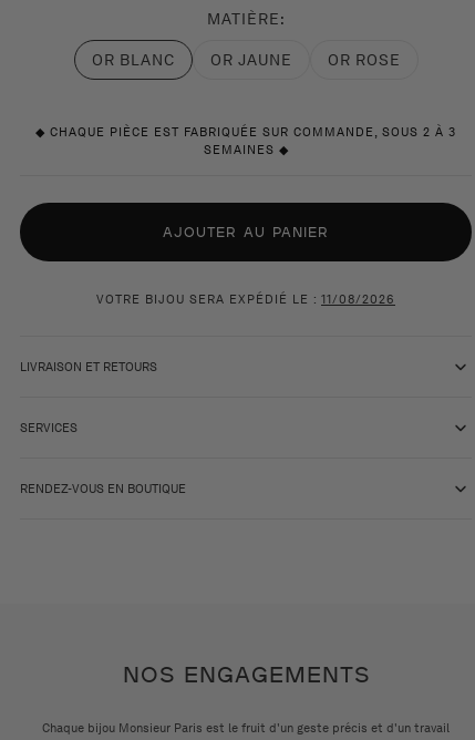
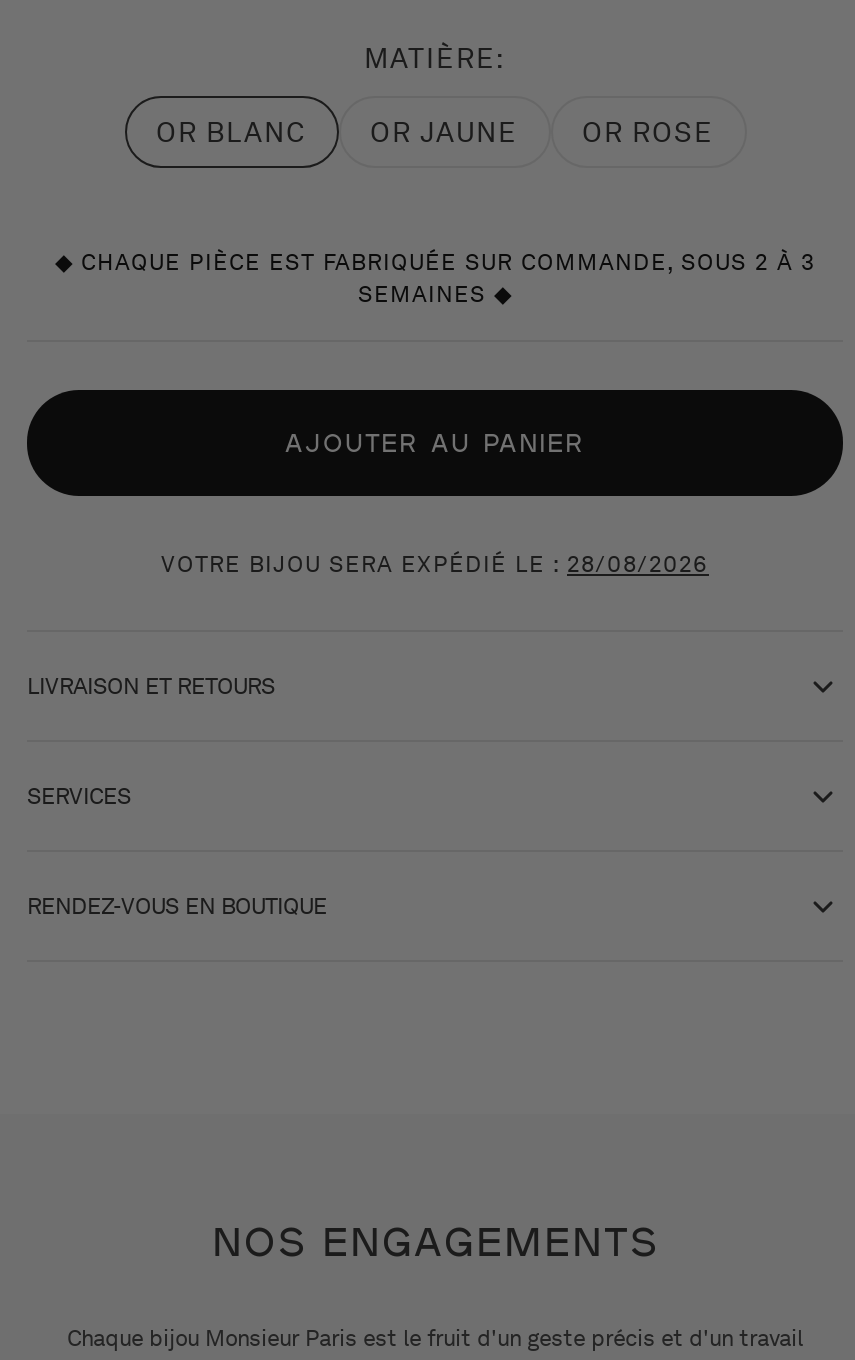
- VOTRE BIJOU SERA EXPÉDIÉ LE : 11/08/2026
+ VOTRE BIJOU SERA EXPÉDIÉ LE : 28/08/2026
